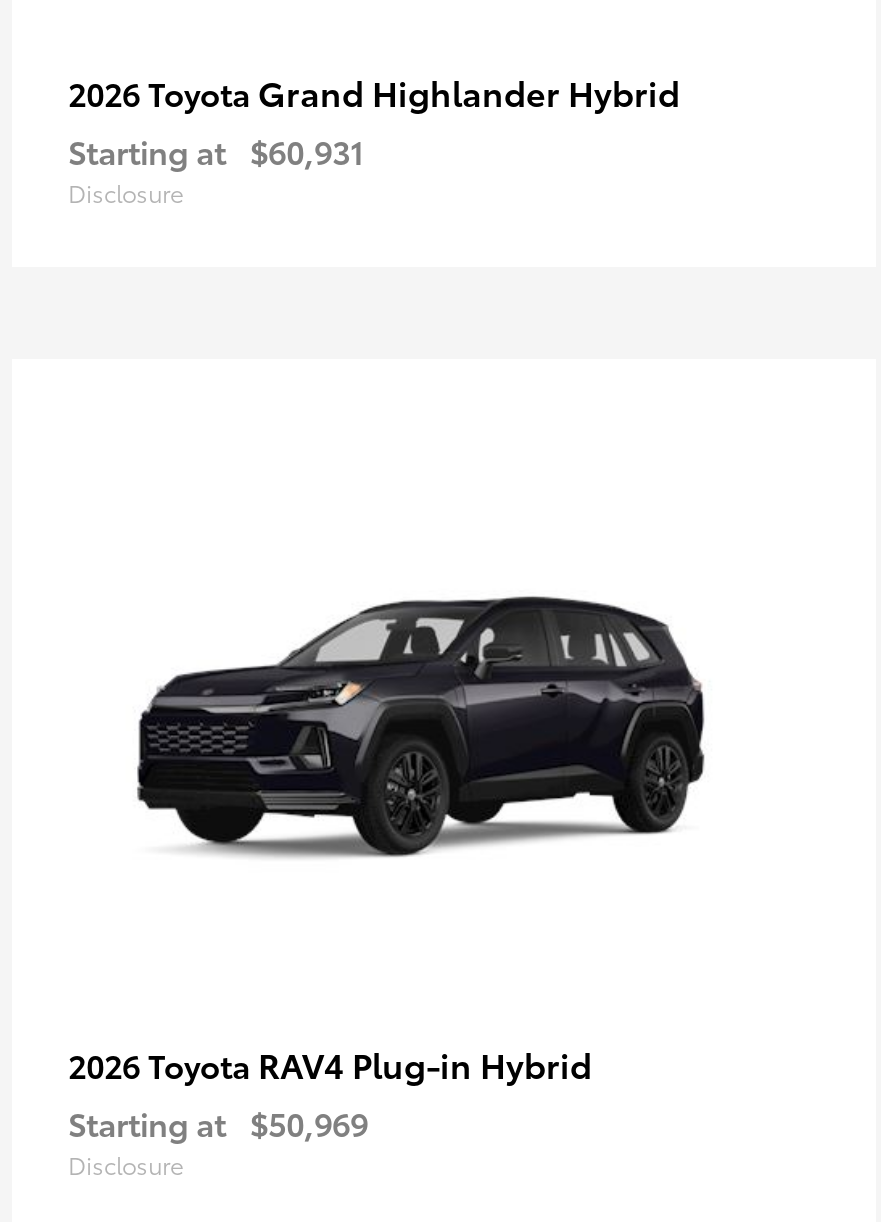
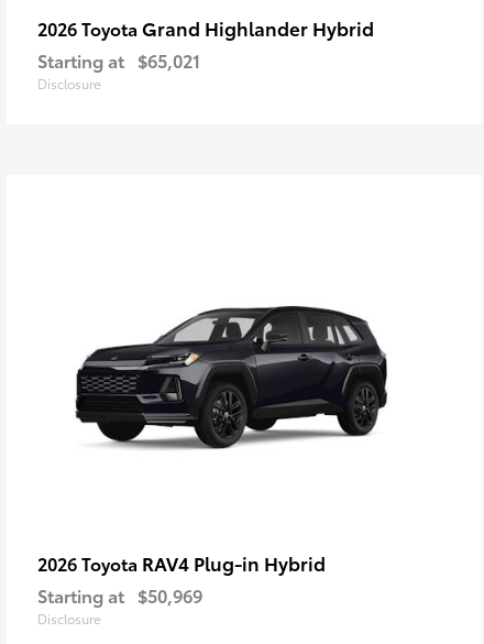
- Starting at $60,931
+ Starting at $65,021
